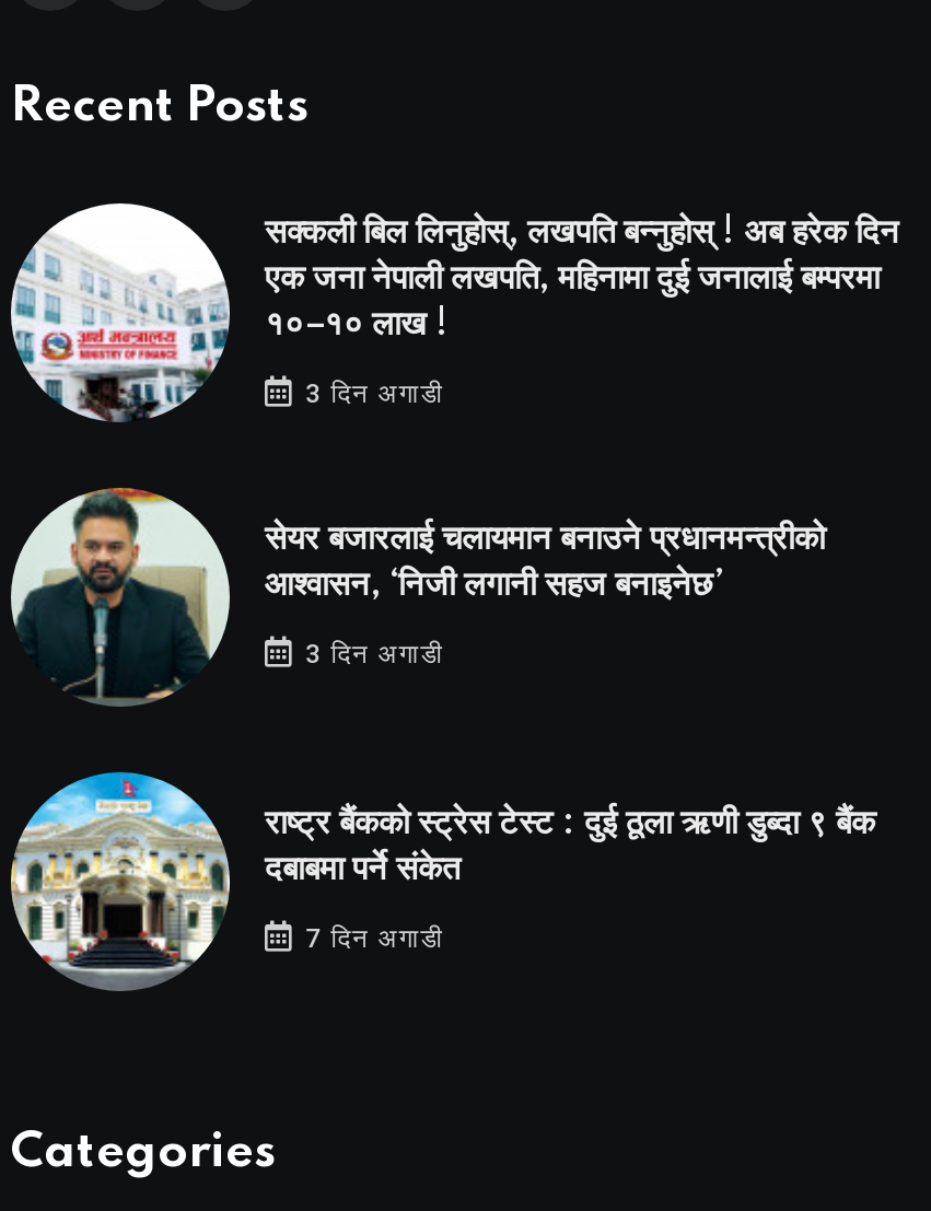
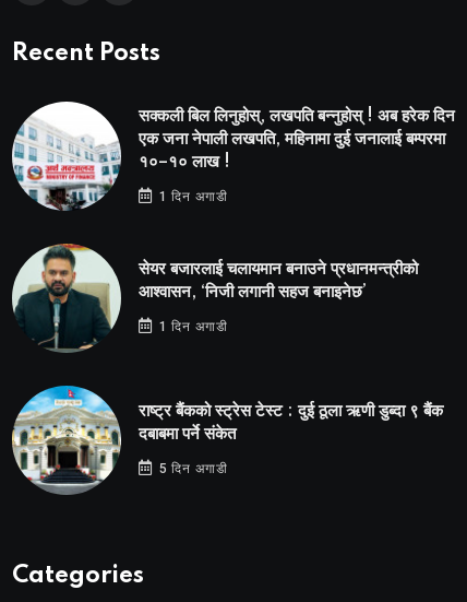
- 3 दिन अगाडी
+ 1 दिन अगाडी

- 3 दिन अगाडी
+ 1 दिन अगाडी

- 7 दिन अगाडी
+ 5 दिन अगाडी
